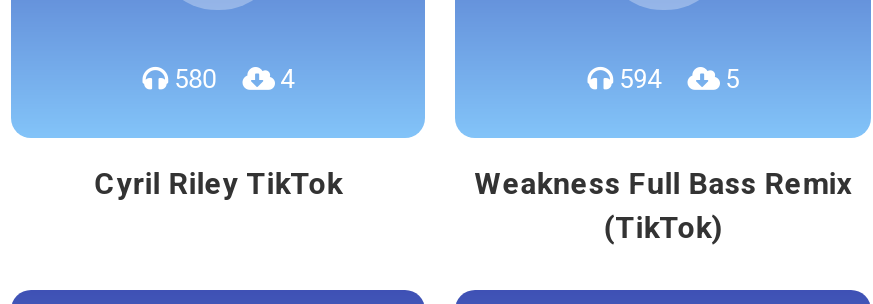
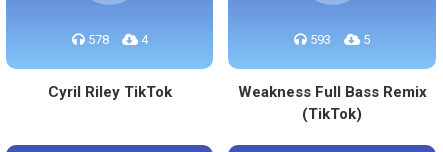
- 580 4
+ 578 4

- 594 5
+ 593 5
